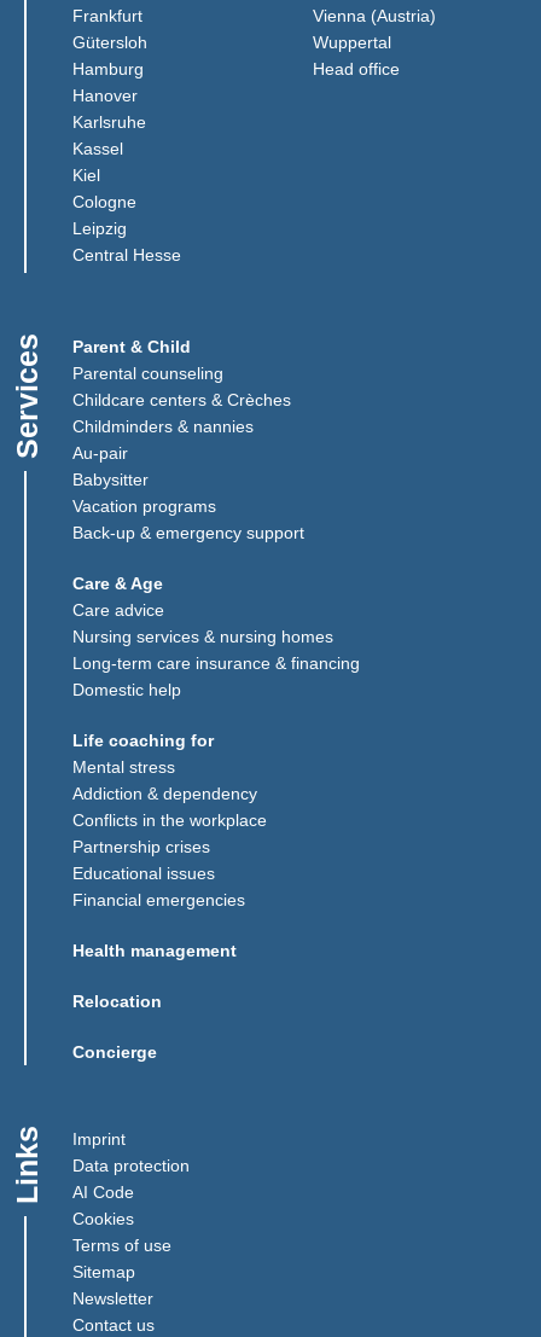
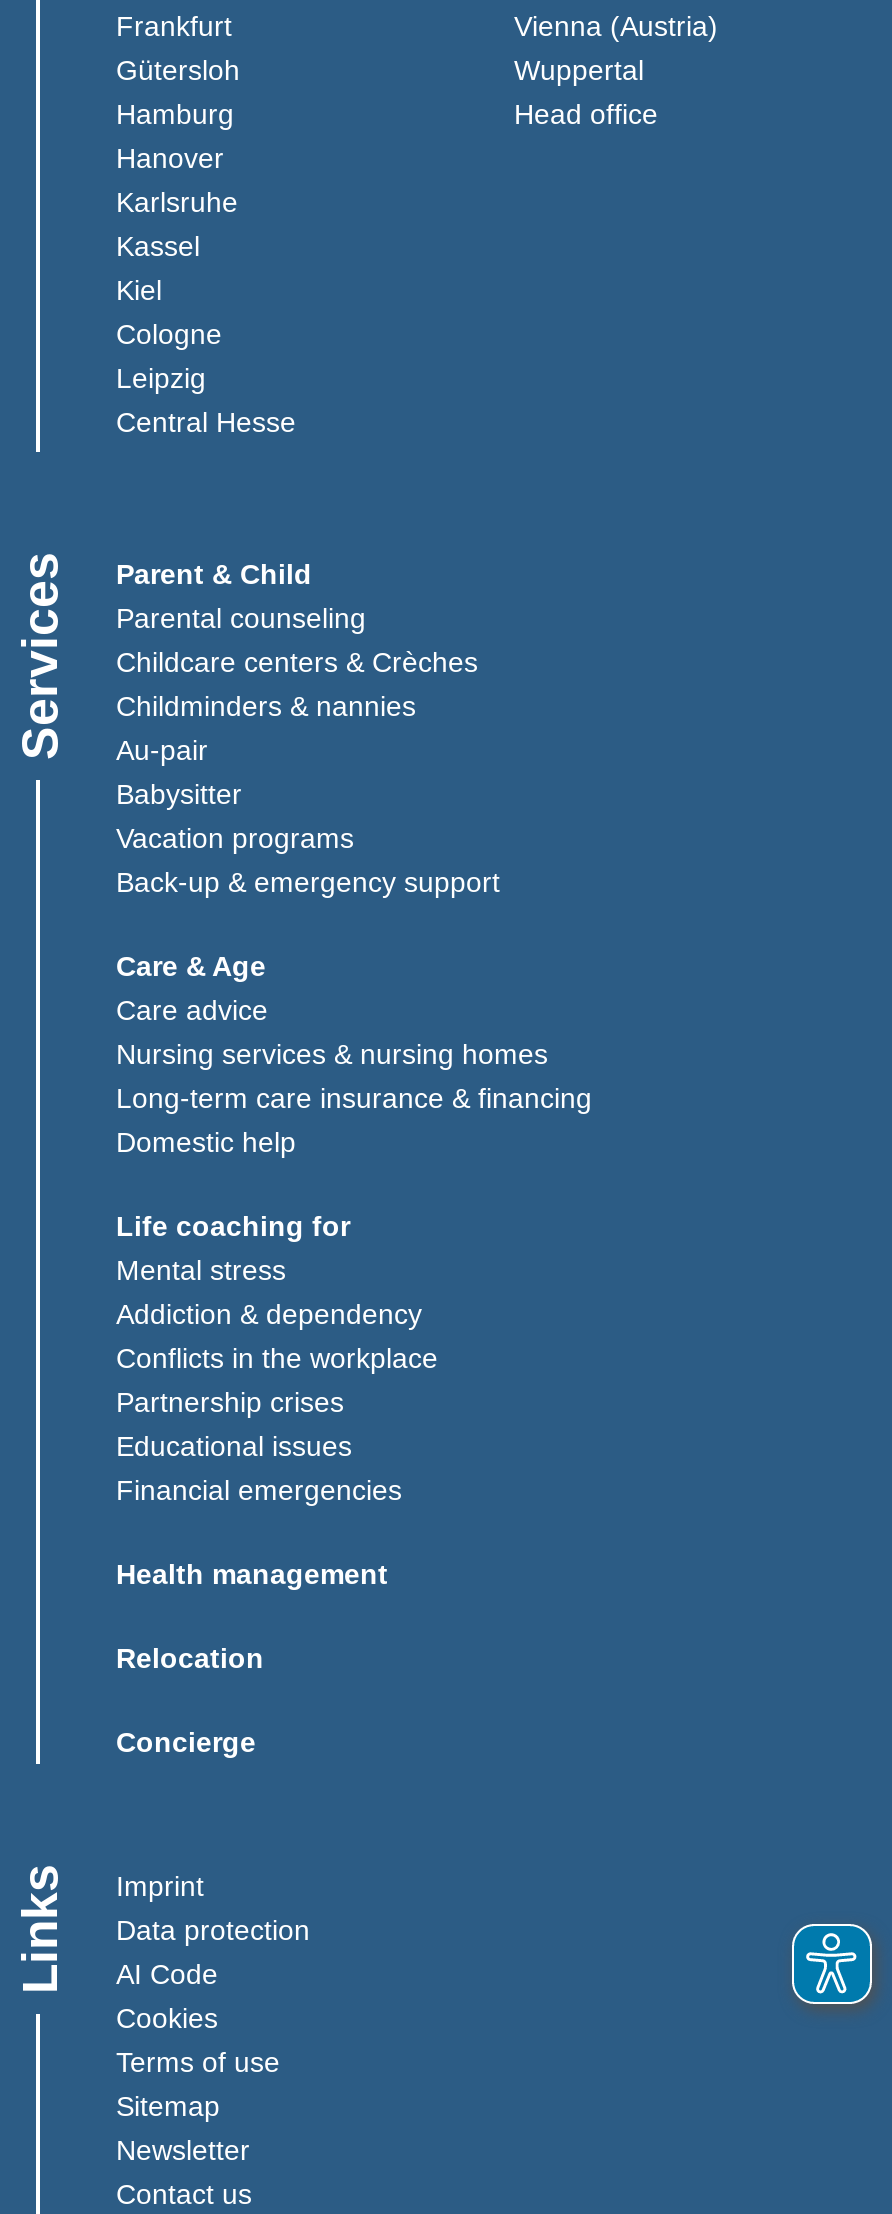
+ [image]
